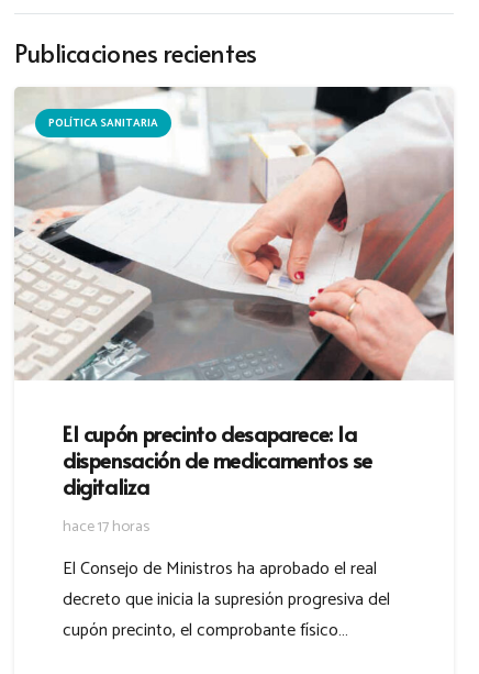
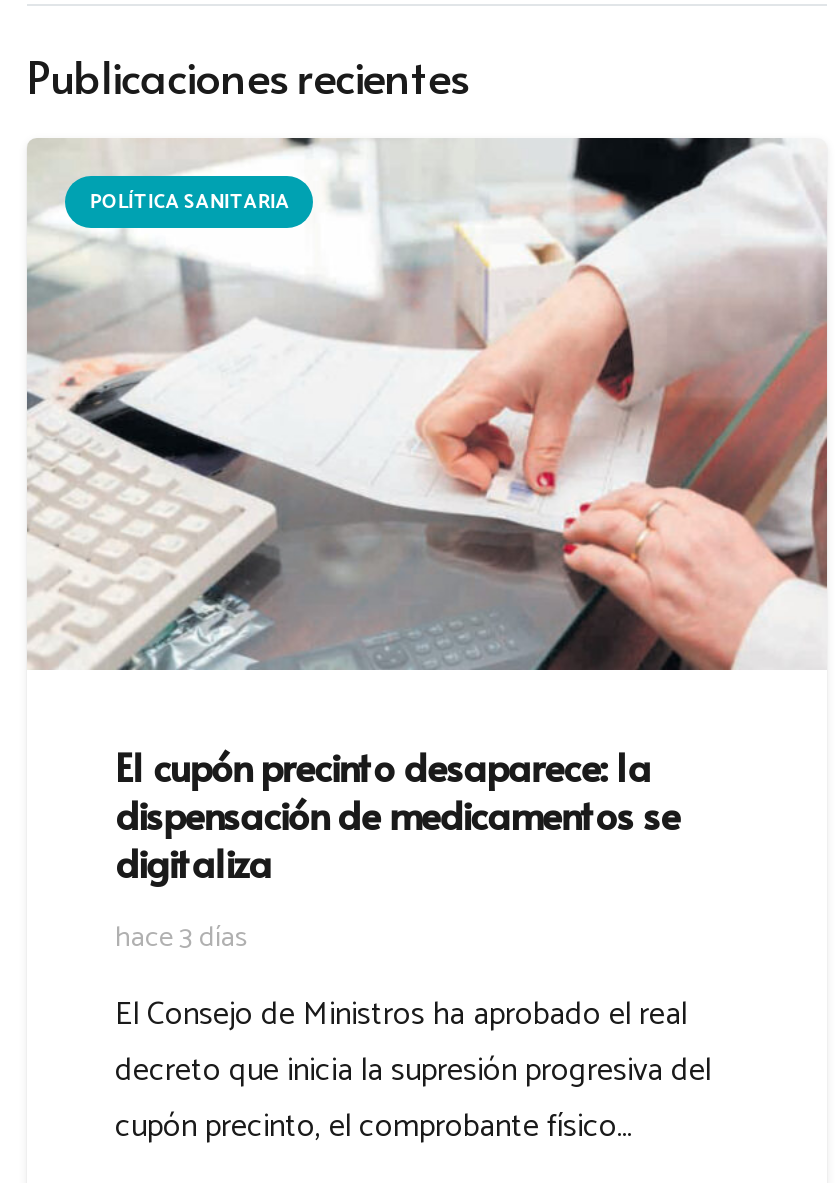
- hace 17 horas
+ hace 3 días
